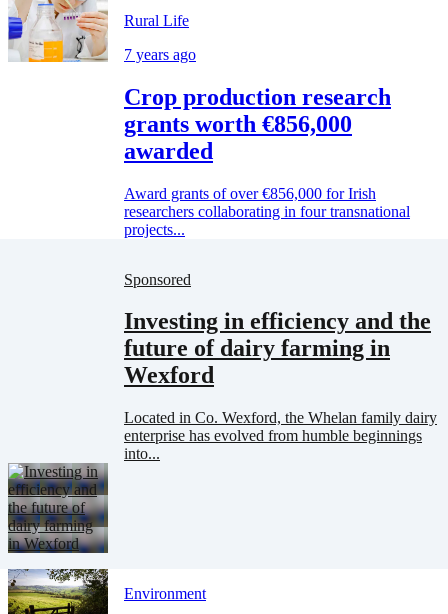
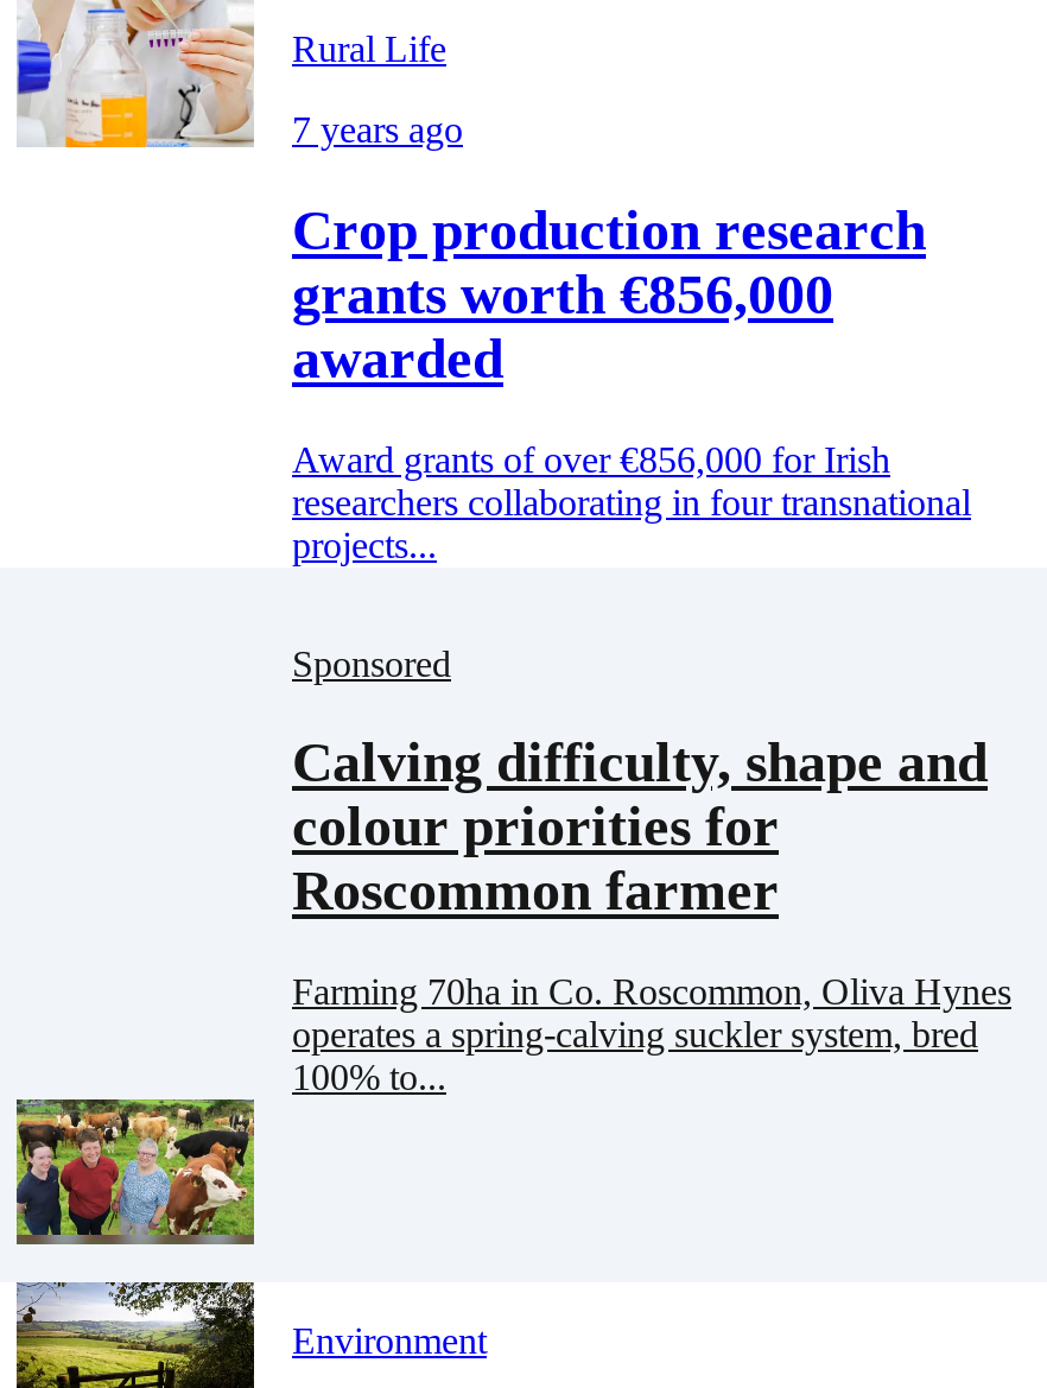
- Investing in efficiency and the
- future of dairy farming in
- Wexford
+ Calving difficulty, shape and
+ colour priorities for
+ Roscommon farmer

- Located in Co. Wexford, the Whelan family dairy
- enterprise has evolved from humble beginnings
- into...
+ Farming 70ha in Co. Roscommon, Oliva Hynes
+ operates a spring-calving suckler system, bred
+ 100% to...

- [image]
+ [image]
